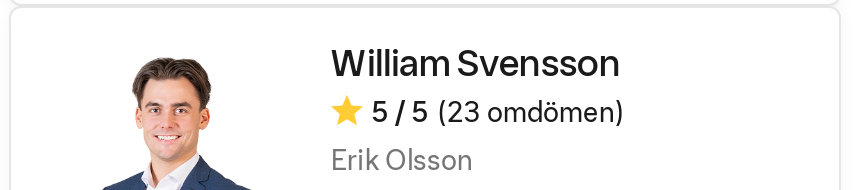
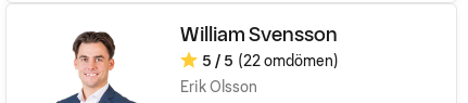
- 5 / 5 (23 omdömen)
+ 5 / 5 (22 omdömen)
